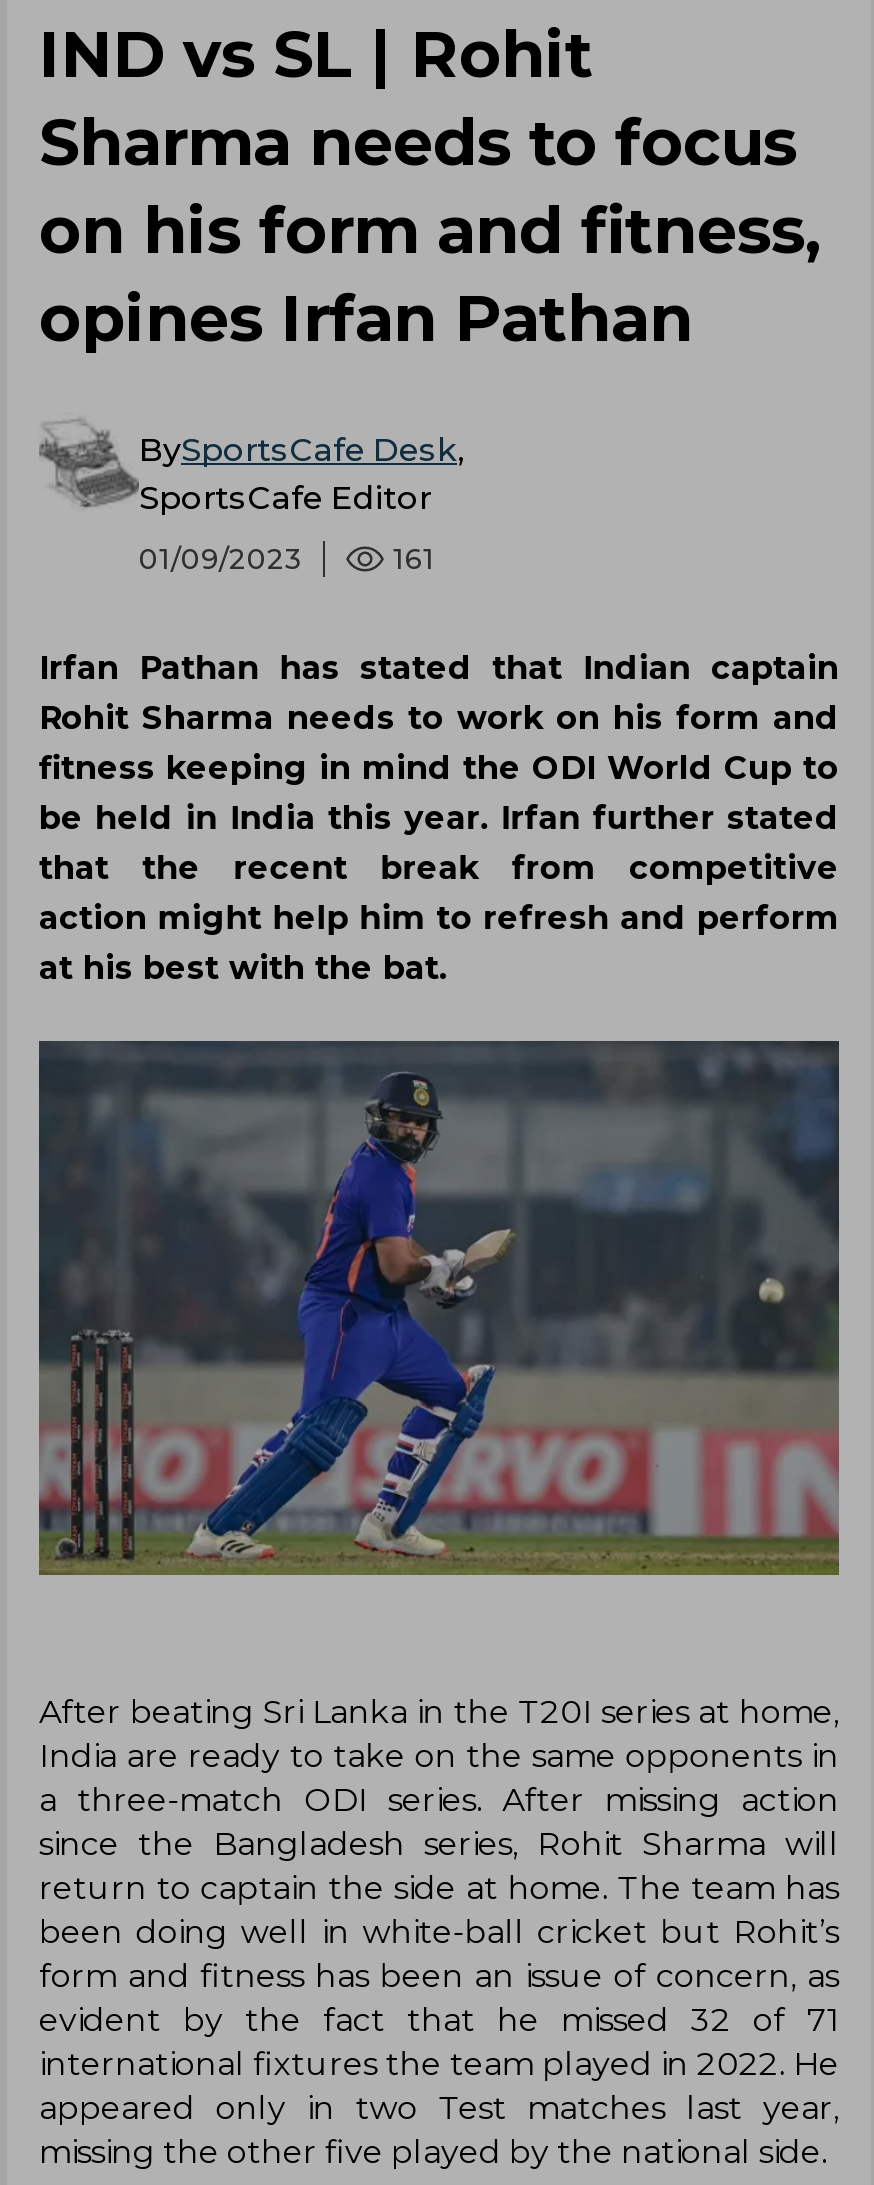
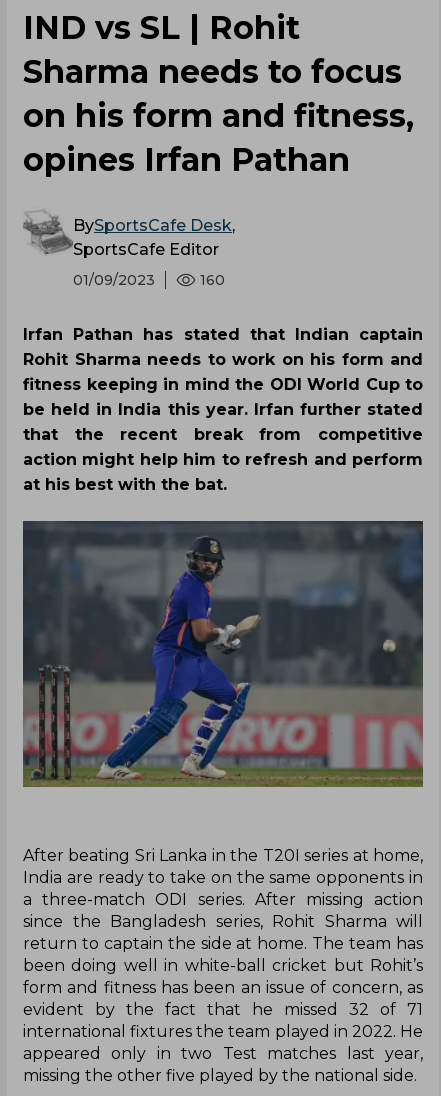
- 161
+ 160
